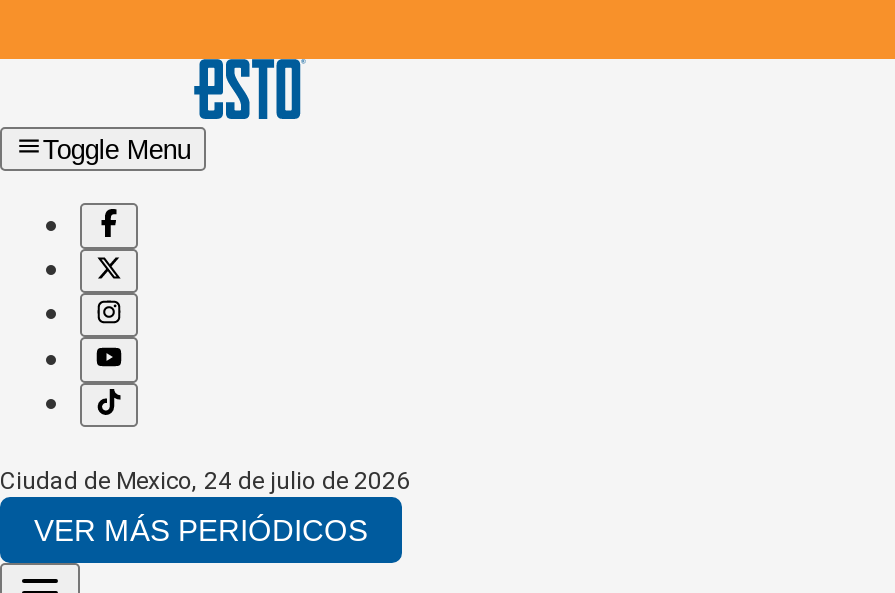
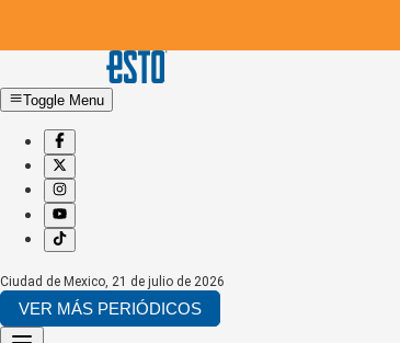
- Ciudad de Mexico, 24 de julio de 2026
+ Ciudad de Mexico, 21 de julio de 2026
